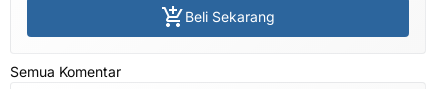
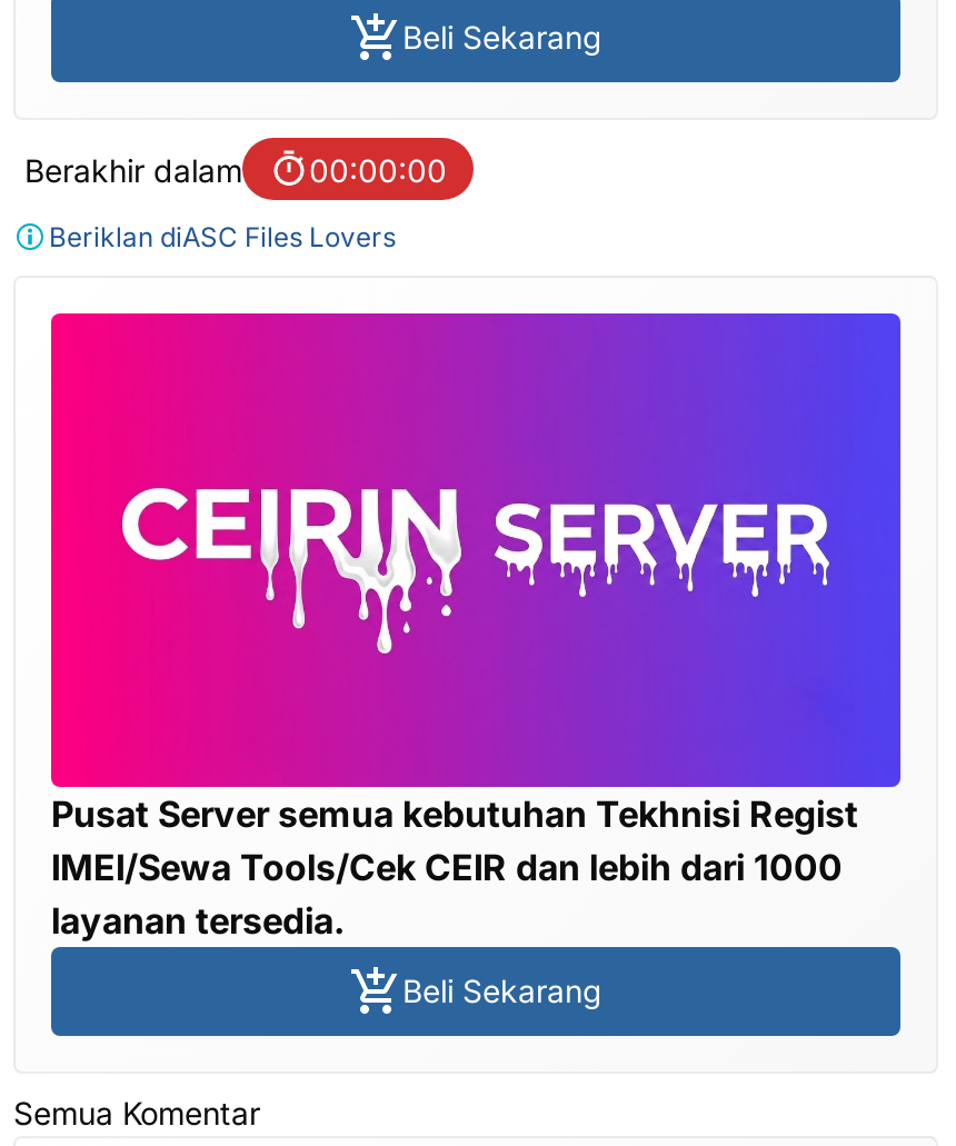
+ Berakhir dalam
+ 00:00:00
+ Beriklan diASC Files Lovers

+ [image]
+ Pusat Server semua kebutuhan Tekhnisi Regist
+ IMEI/Sewa Tools/Cek CEIR dan lebih dari 1000
+ layanan tersedia.
+ Beli Sekarang
